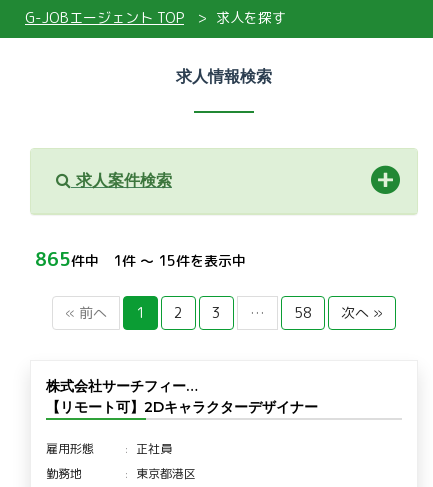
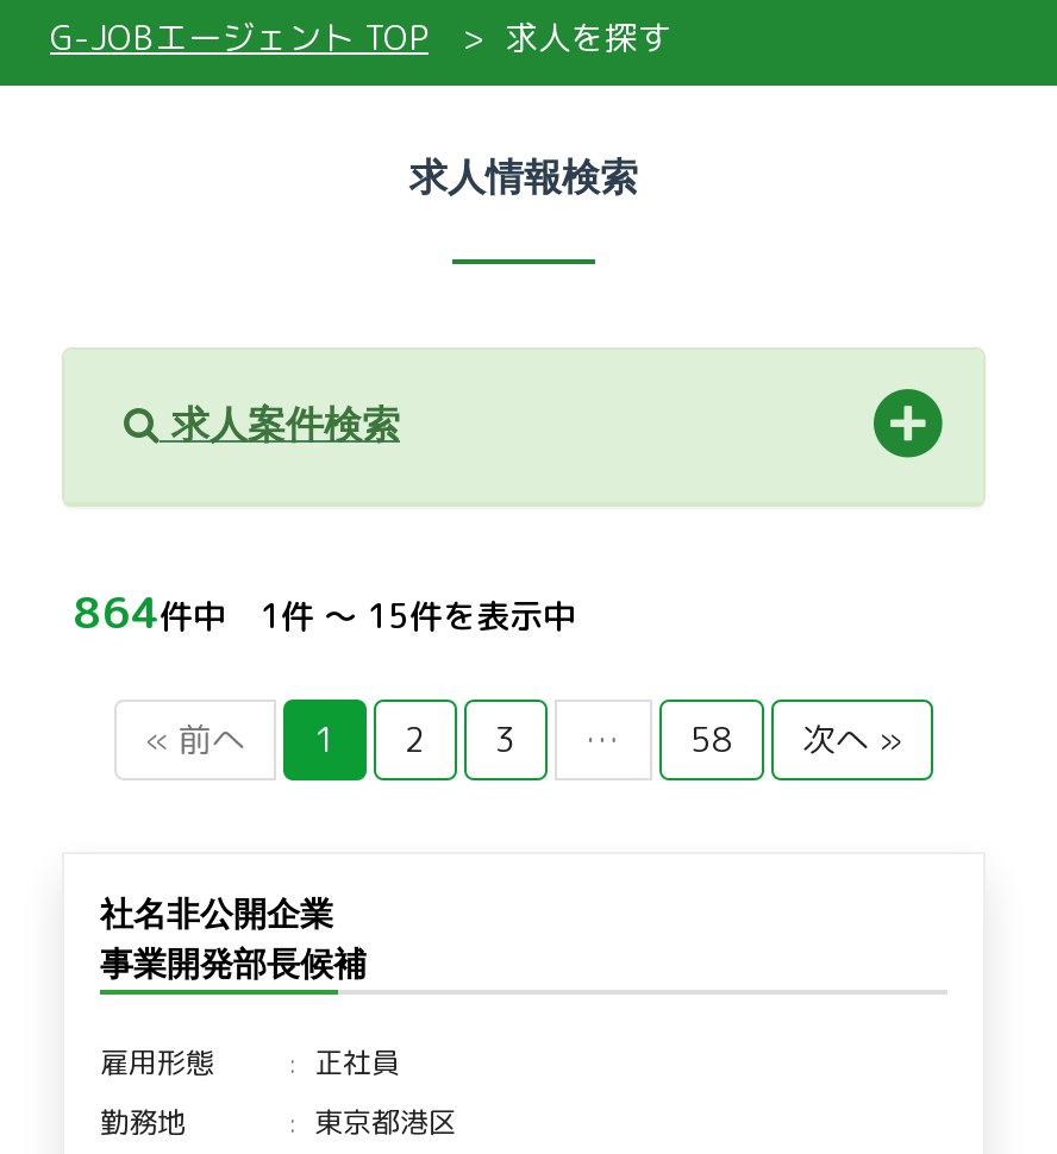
- 865件中 1件 〜 15件を表示中
+ 864件中 1件 〜 15件を表示中

- 株式会社サーチフィー…
- 【リモート可】2Dキャラクターデザイナー
+ 社名非公開企業
+ 事業開発部長候補
